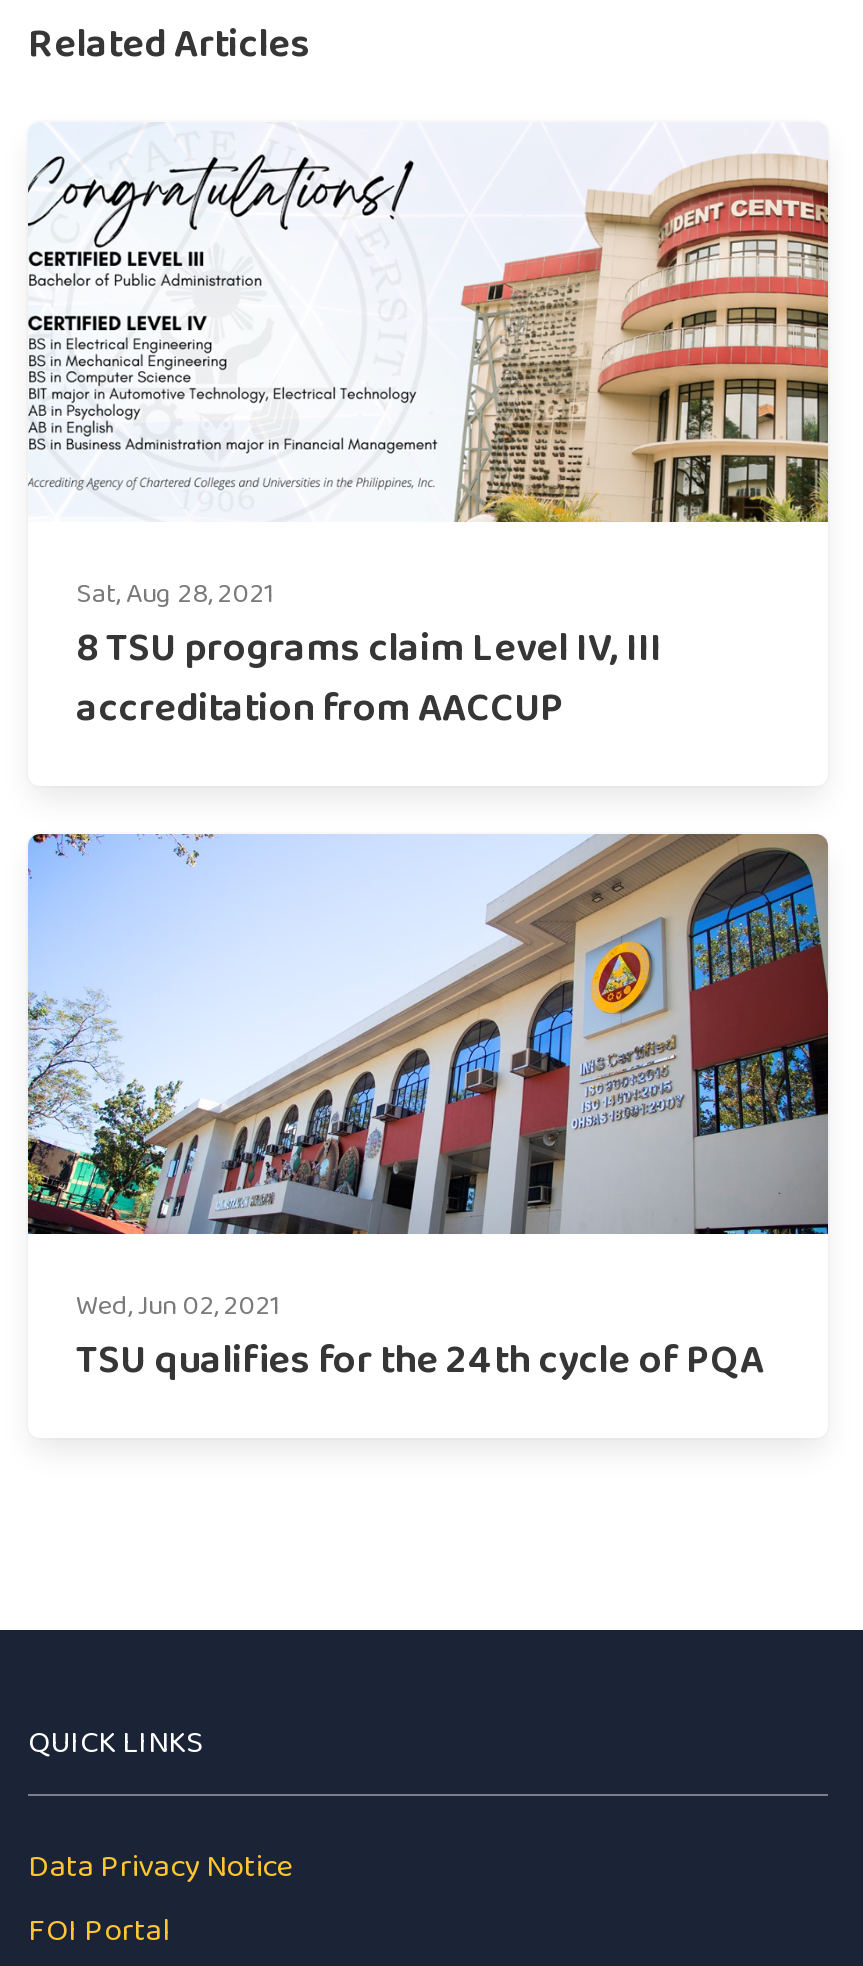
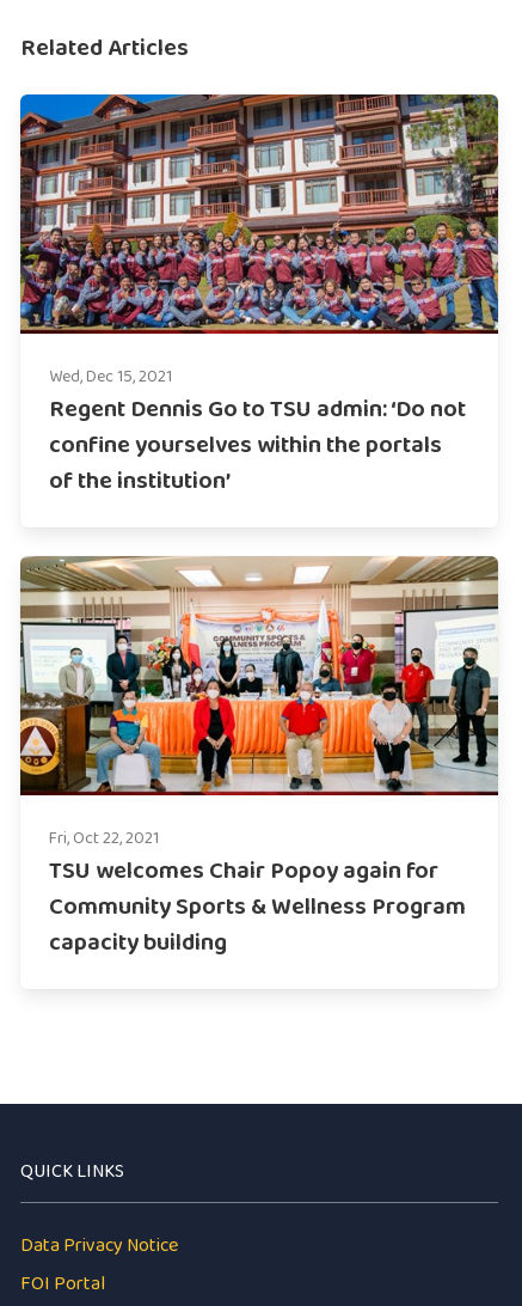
- [image]
- Sat, Aug 28, 2021
- 8 TSU programs claim Level IV, III
- accreditation from AACCUP
+ [image]
+ Wed, Dec 15, 2021
+ Regent Dennis Go to TSU admin: ‘Do not
+ confine yourselves within the portals
+ of the institution’

- [image]
- Wed, Jun 02, 2021
- TSU qualifies for the 24th cycle of PQA
+ [image]
+ Fri, Oct 22, 2021
+ TSU welcomes Chair Popoy again for
+ Community Sports & Wellness Program
+ capacity building
